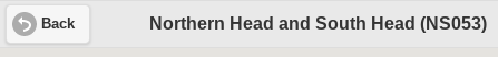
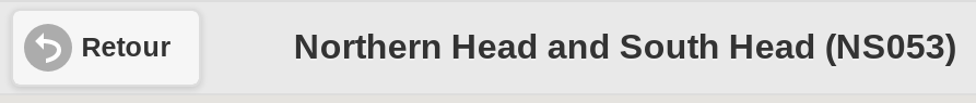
- Back
+ Retour
